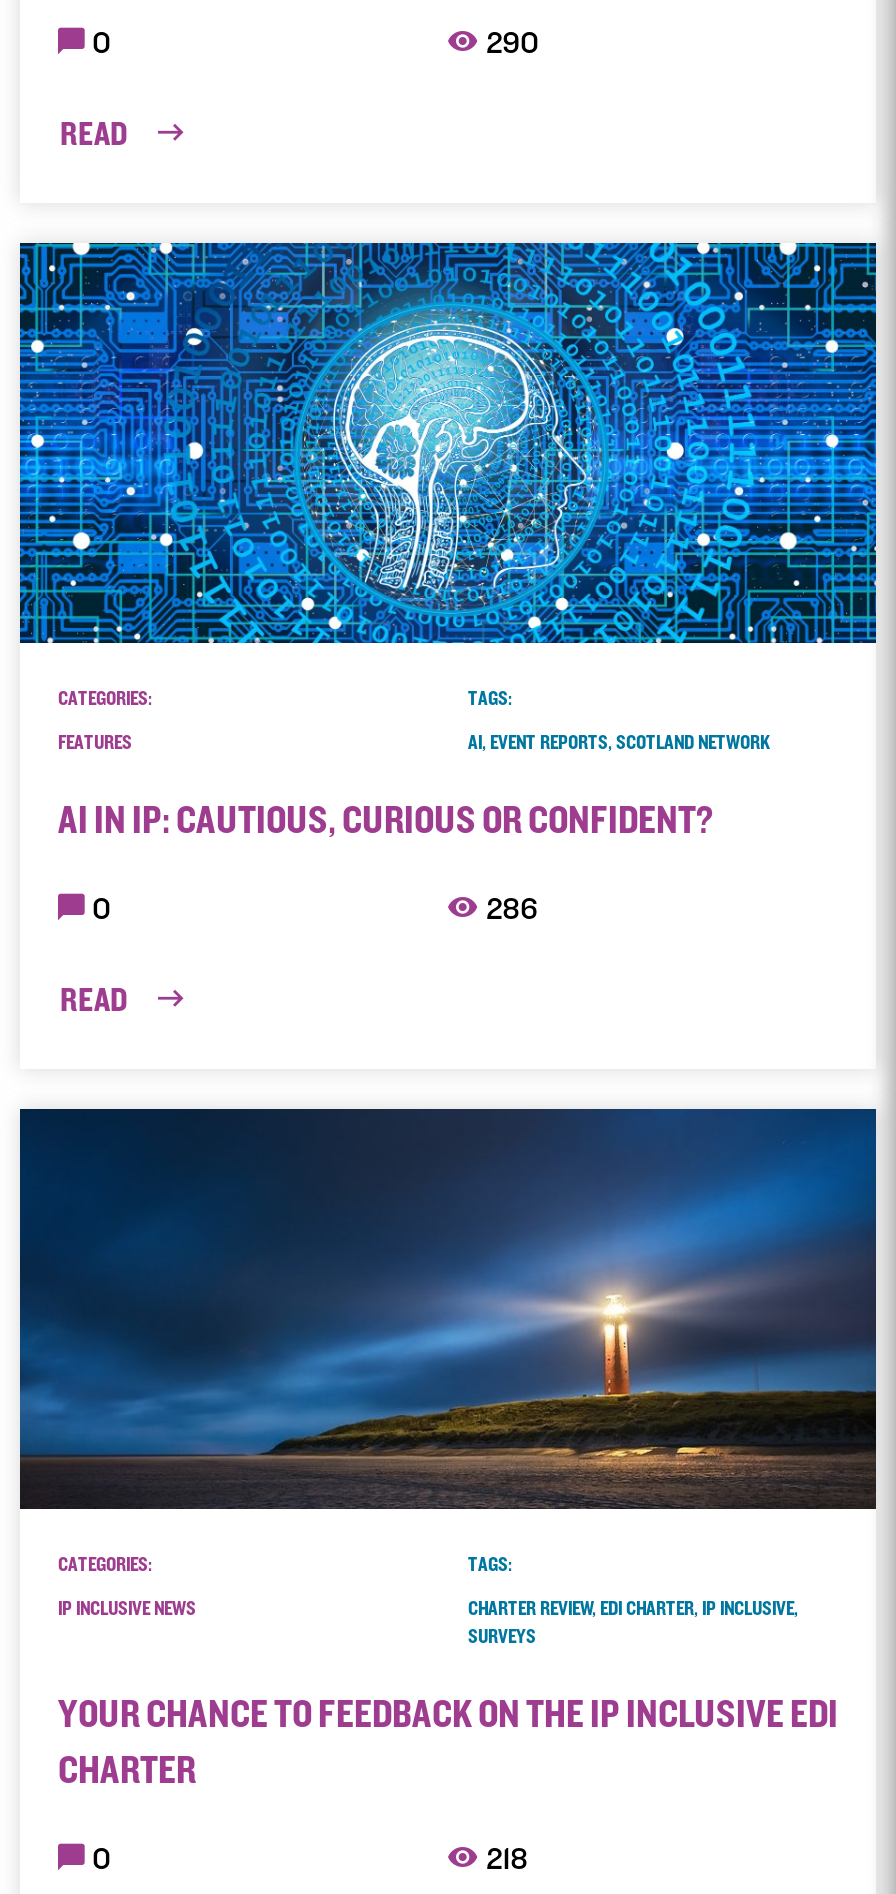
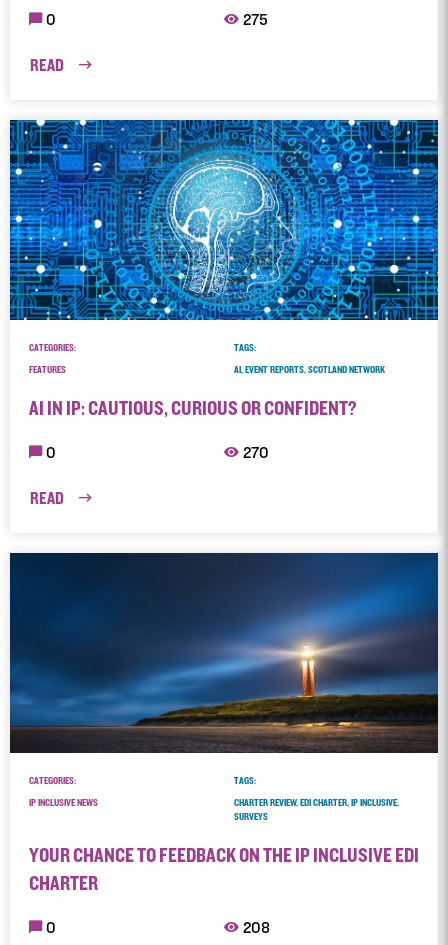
- 290
+ 275

- 286
+ 270

- 218
+ 208
